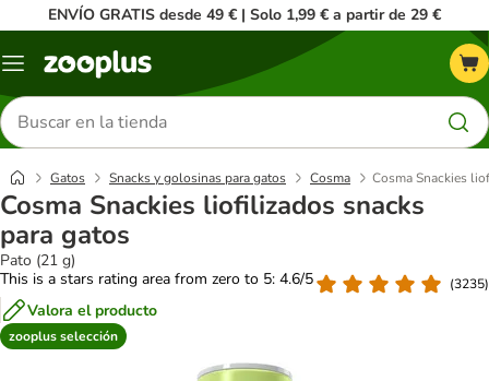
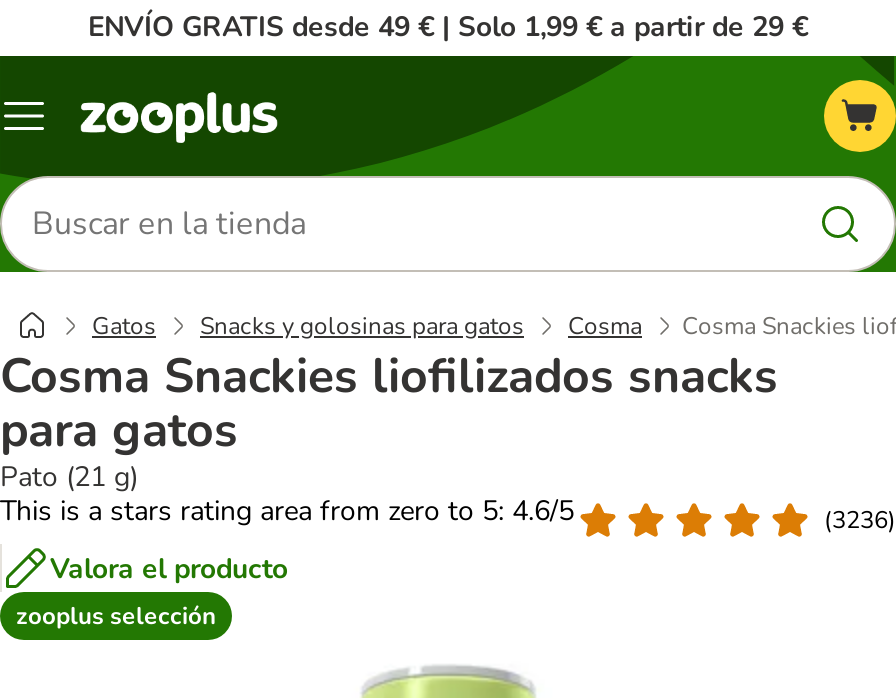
- (3235)
+ (3236)
